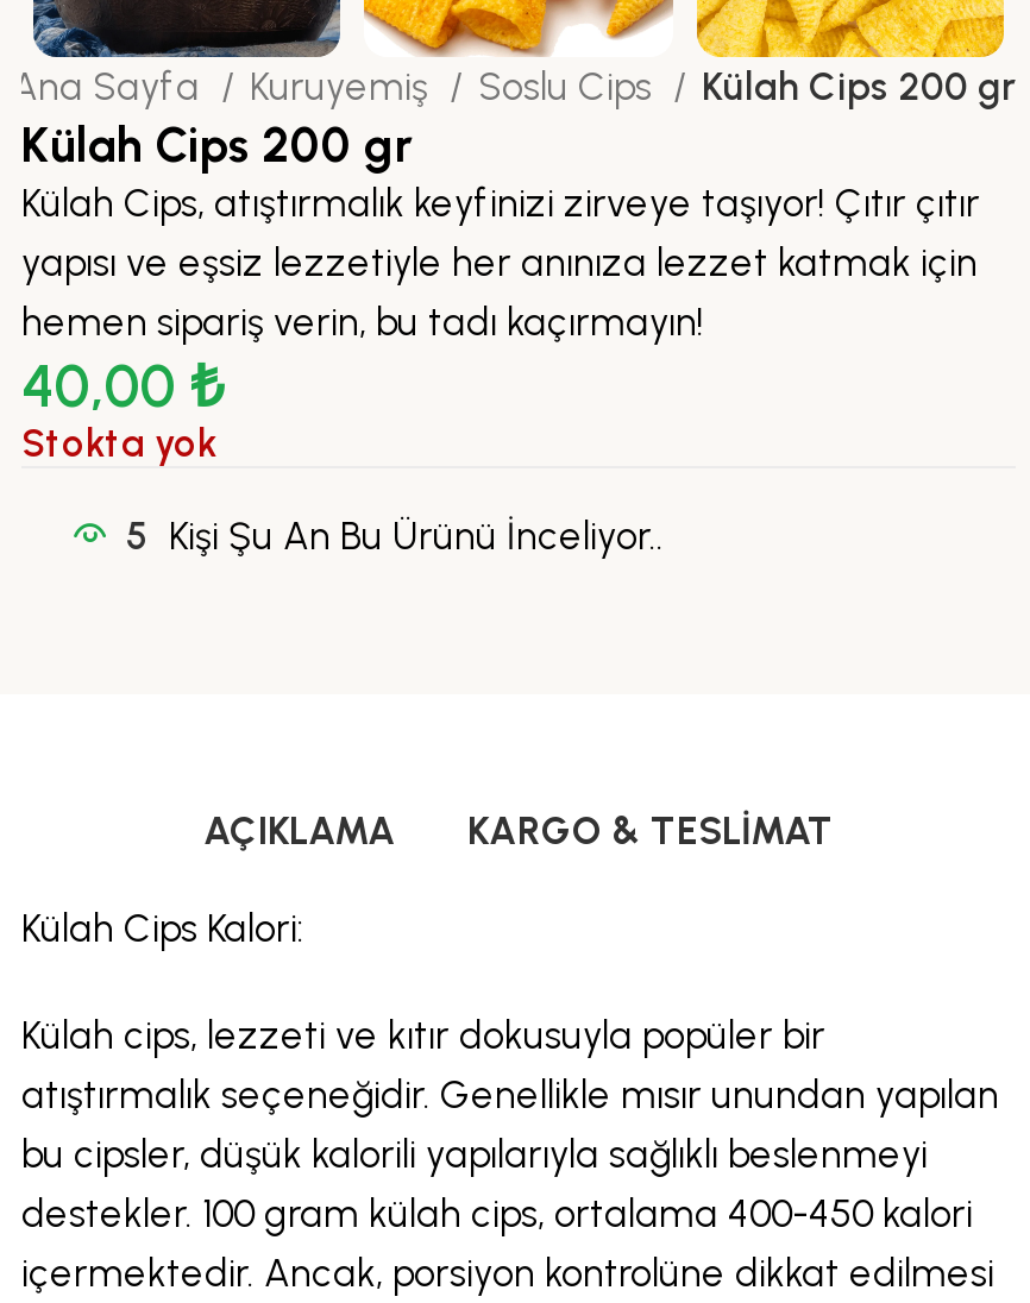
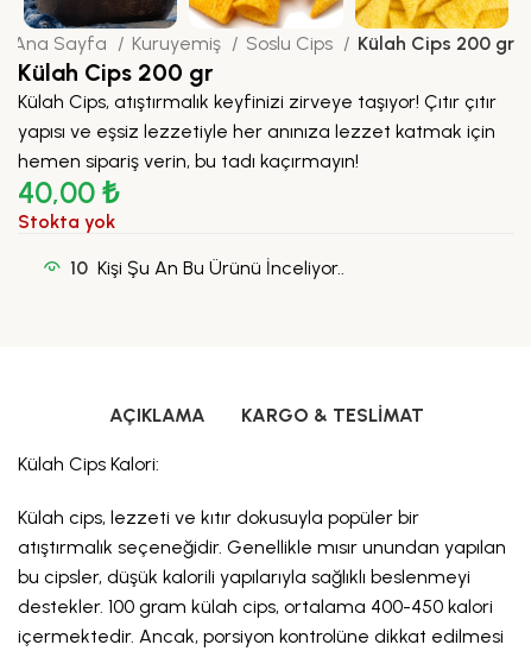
- 5 Kişi Şu An Bu Ürünü İnceliyor..
+ 10 Kişi Şu An Bu Ürünü İnceliyor..
